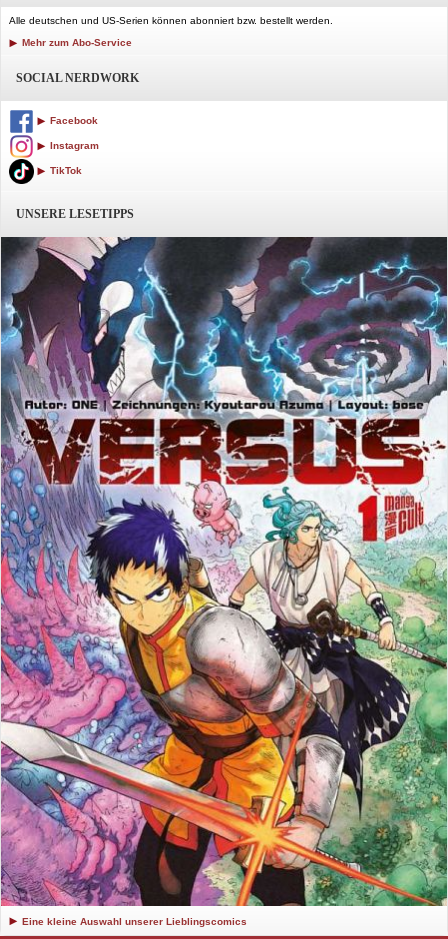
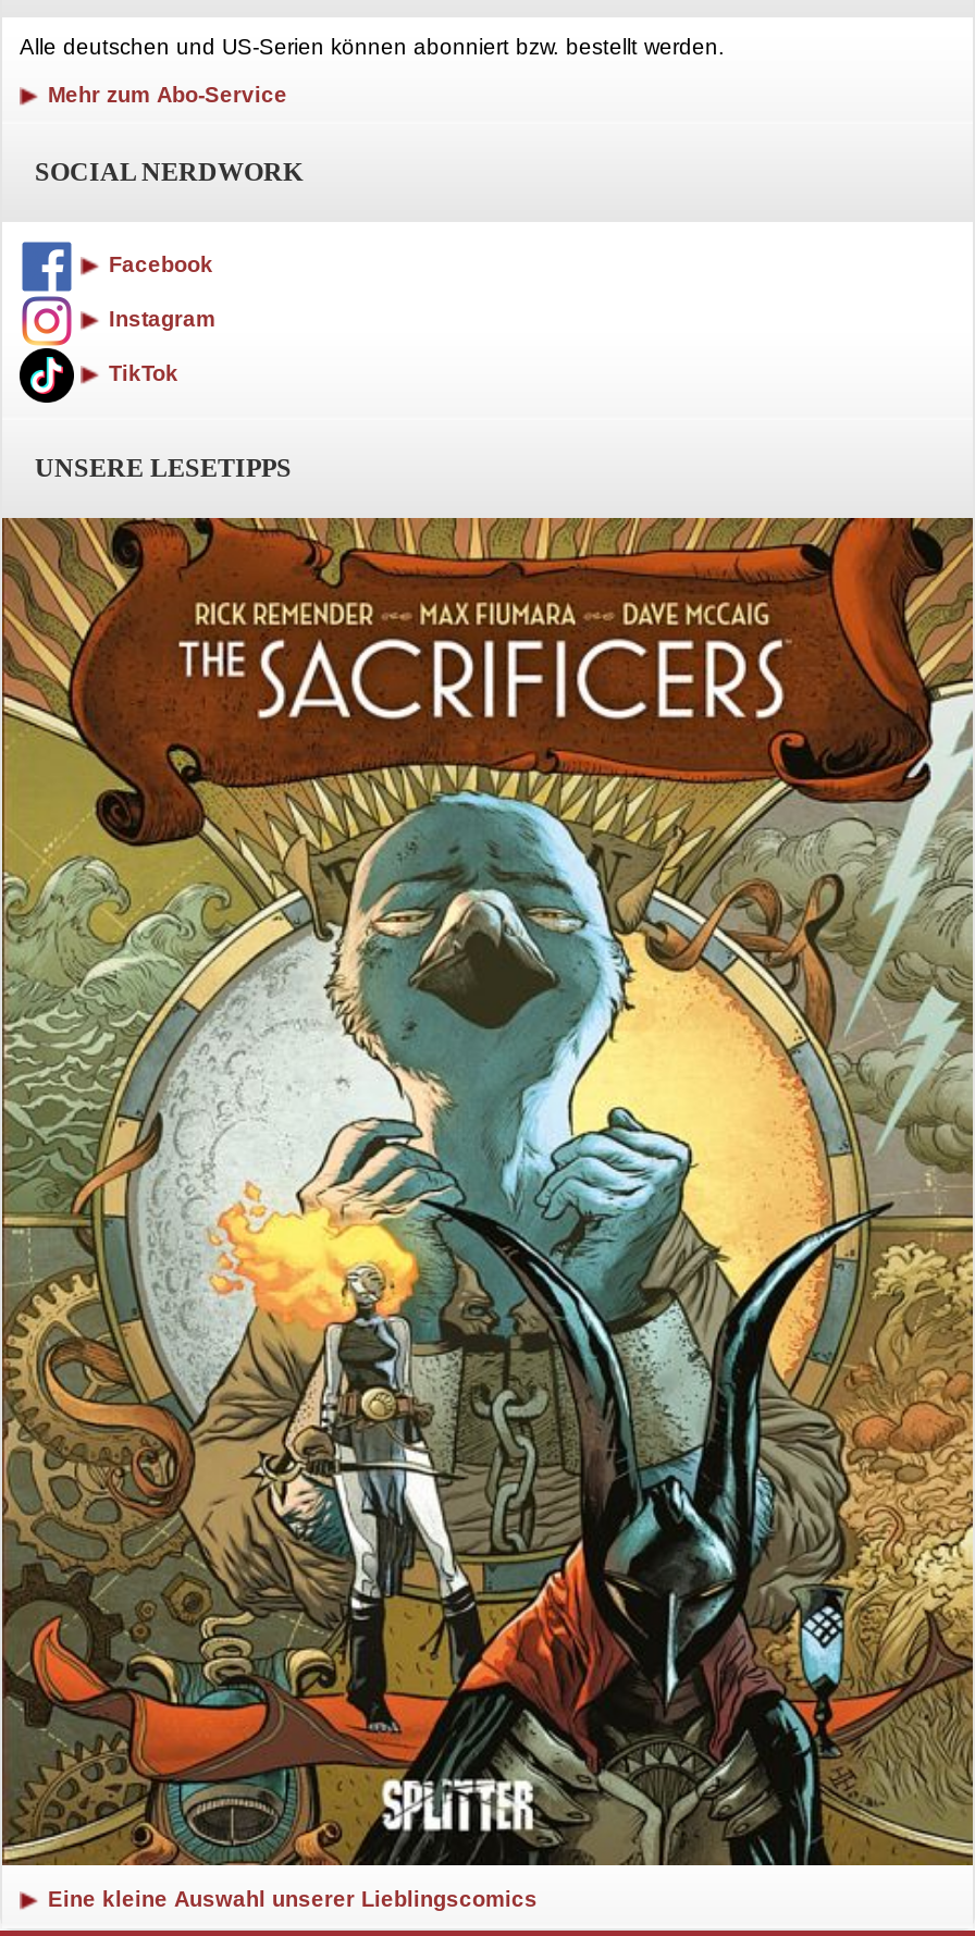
- [image]
+ [image]
